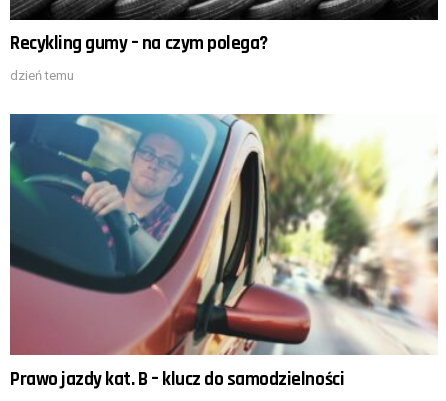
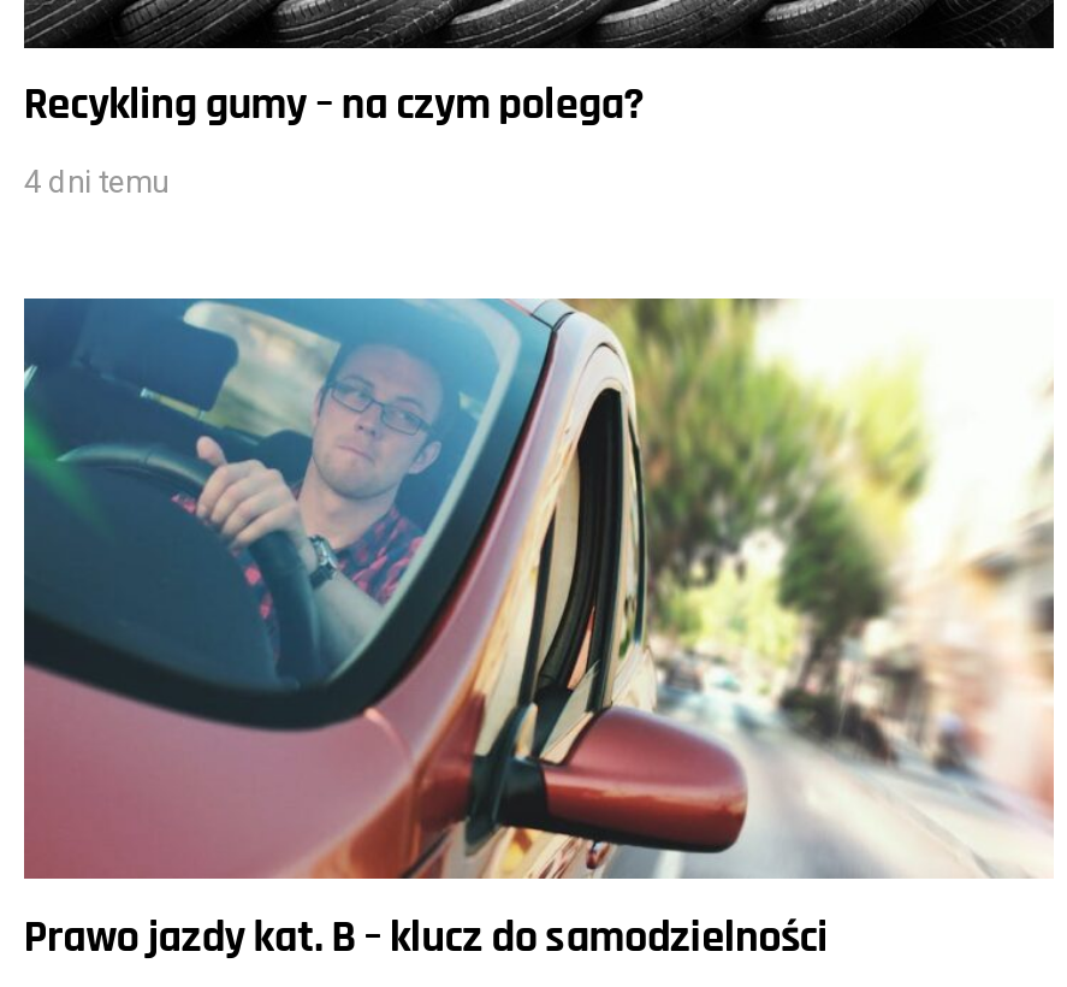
- dzień temu
+ 4 dni temu
